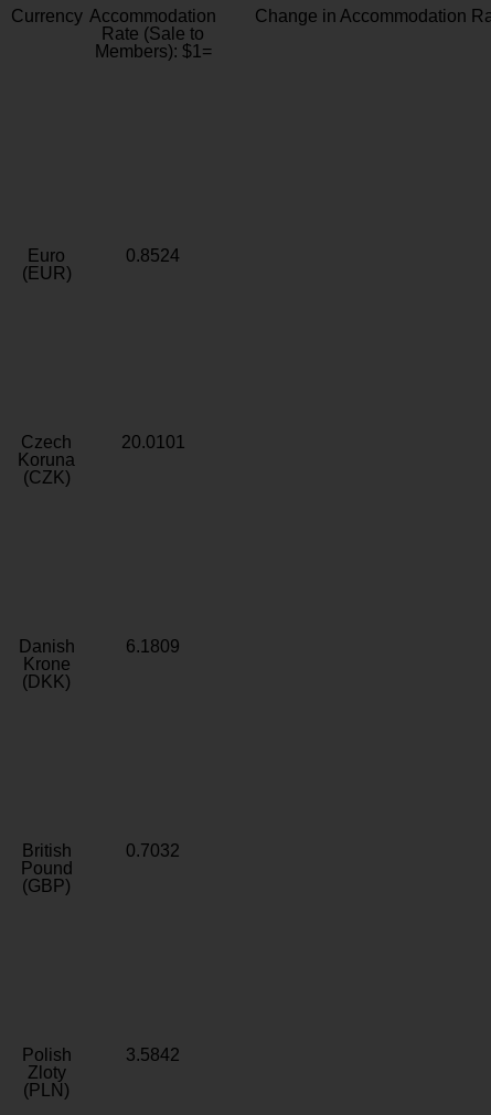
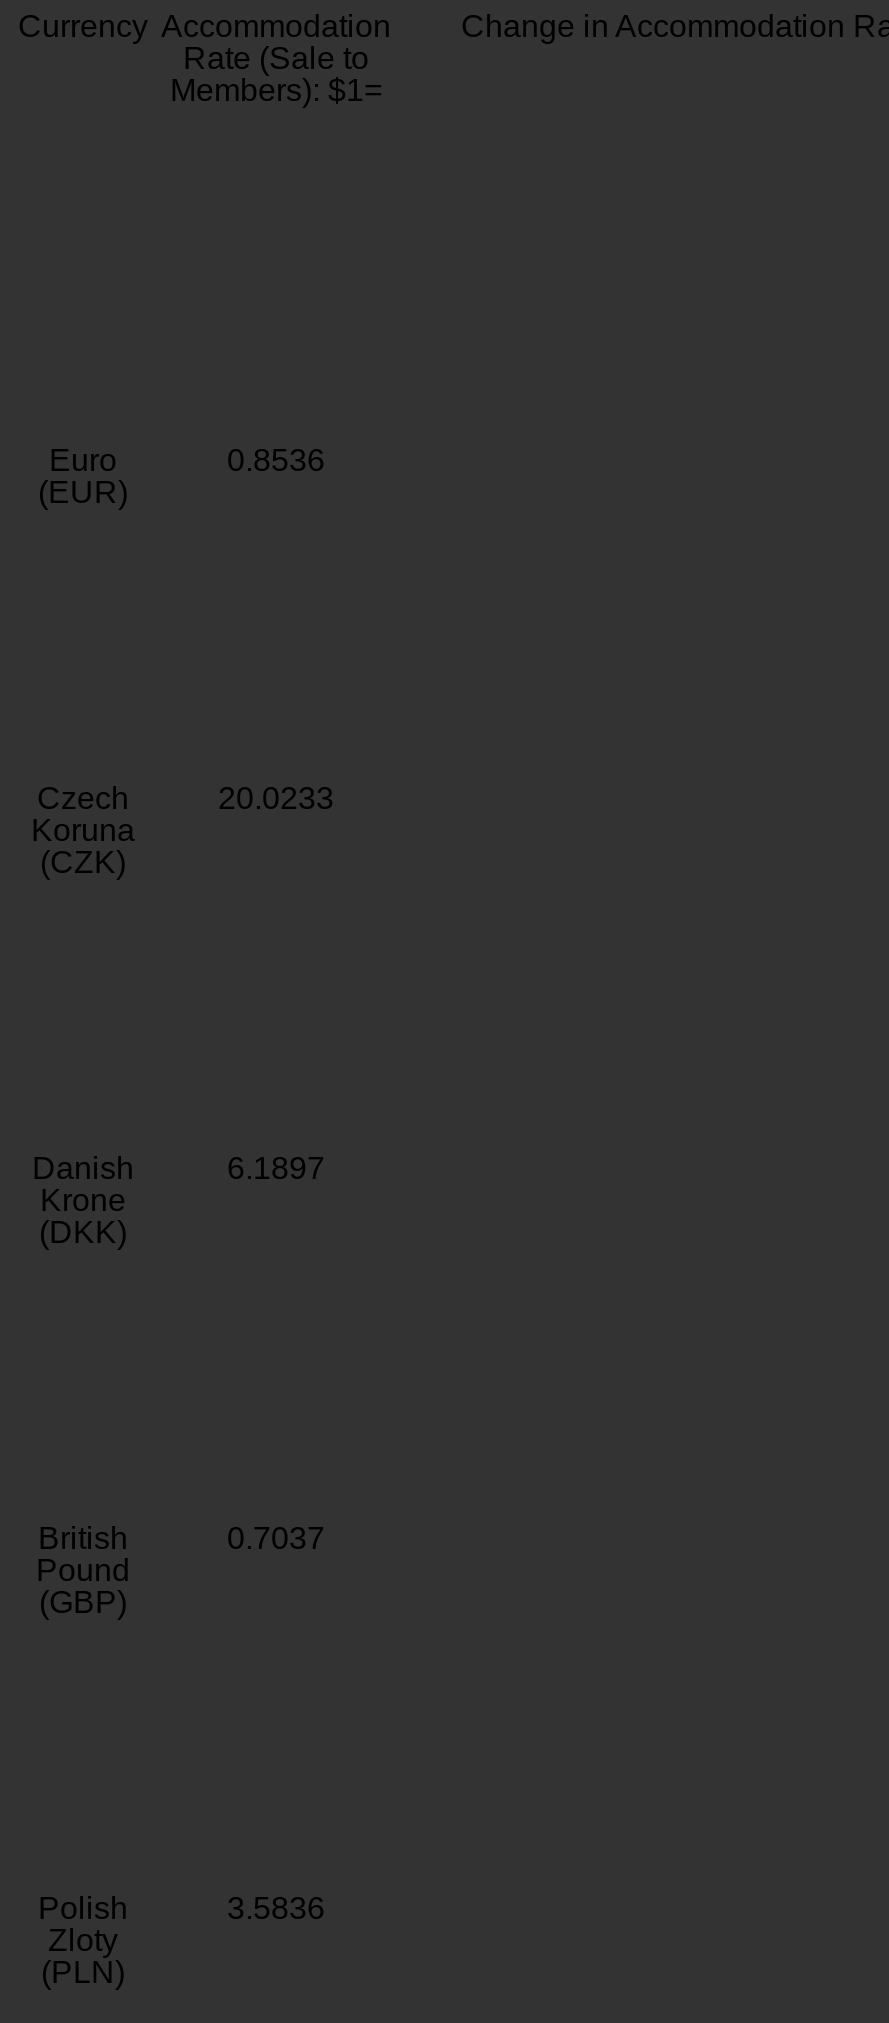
- 0.8524
+ 0.8536

- 20.0101
+ 20.0233

- 6.1809
+ 6.1897

- 0.7032
+ 0.7037

- 3.5842
+ 3.5836
